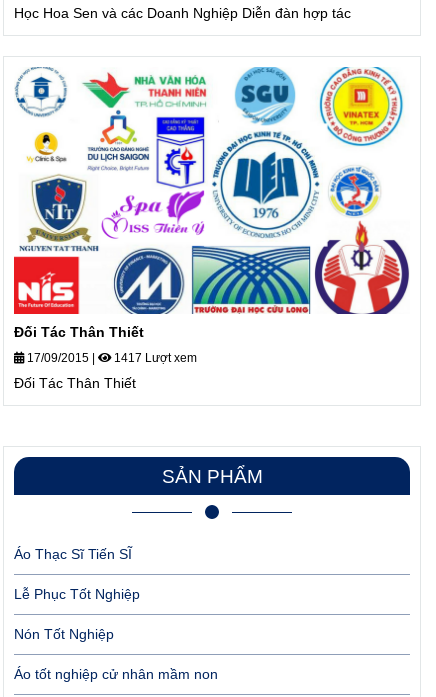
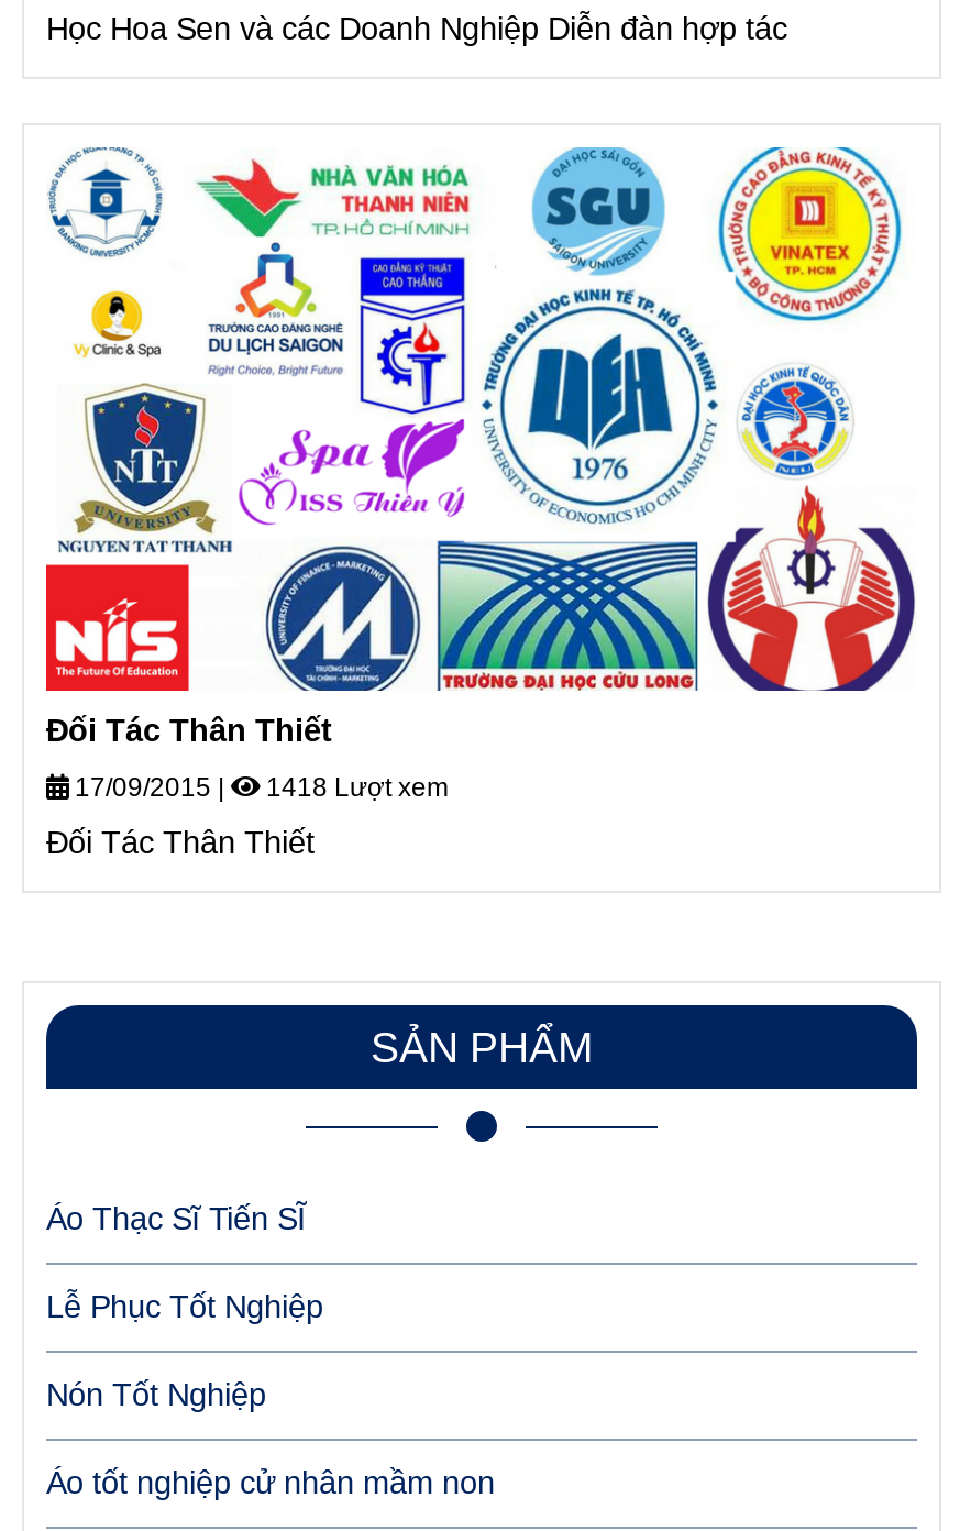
- 1417 Lượt xem
+ 1418 Lượt xem
